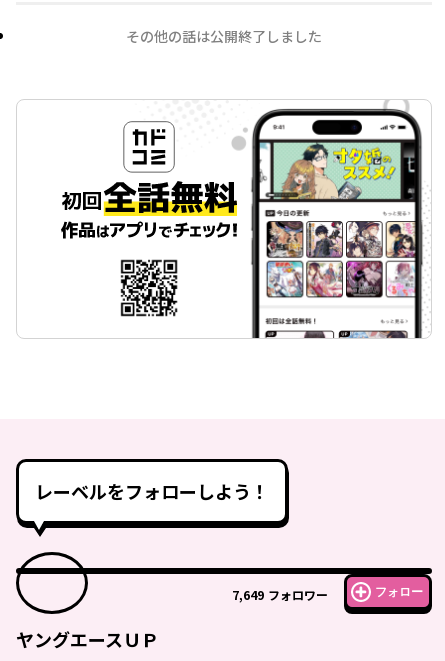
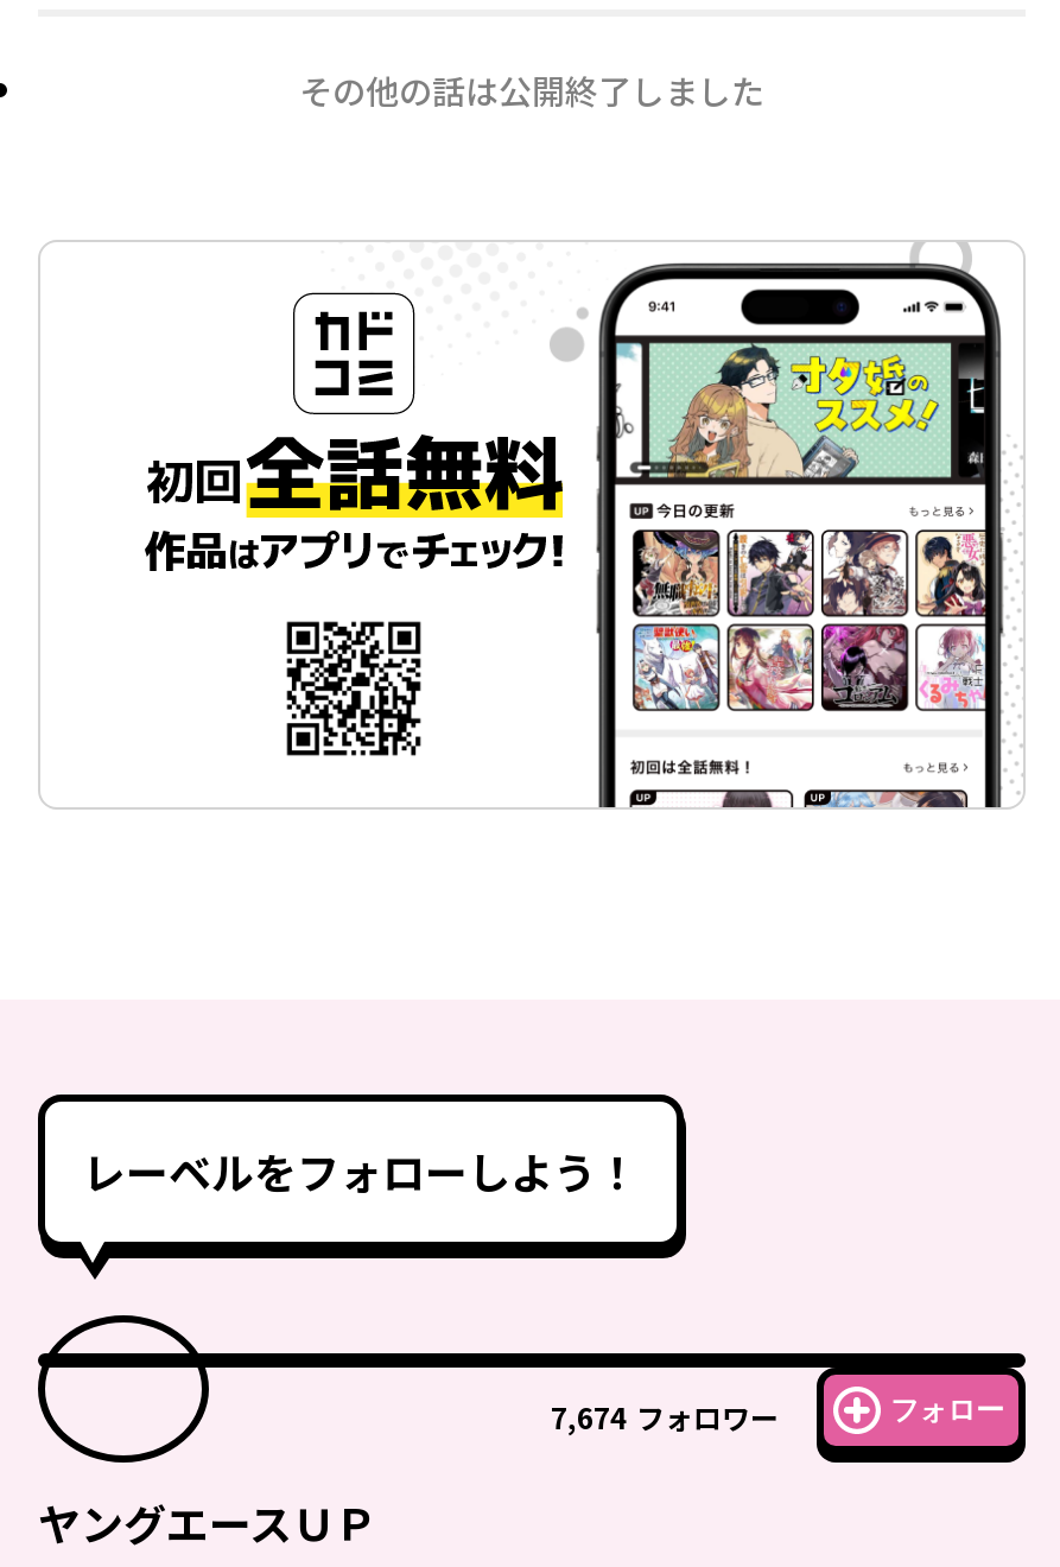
- 7,649 フォロワー
+ 7,674 フォロワー
